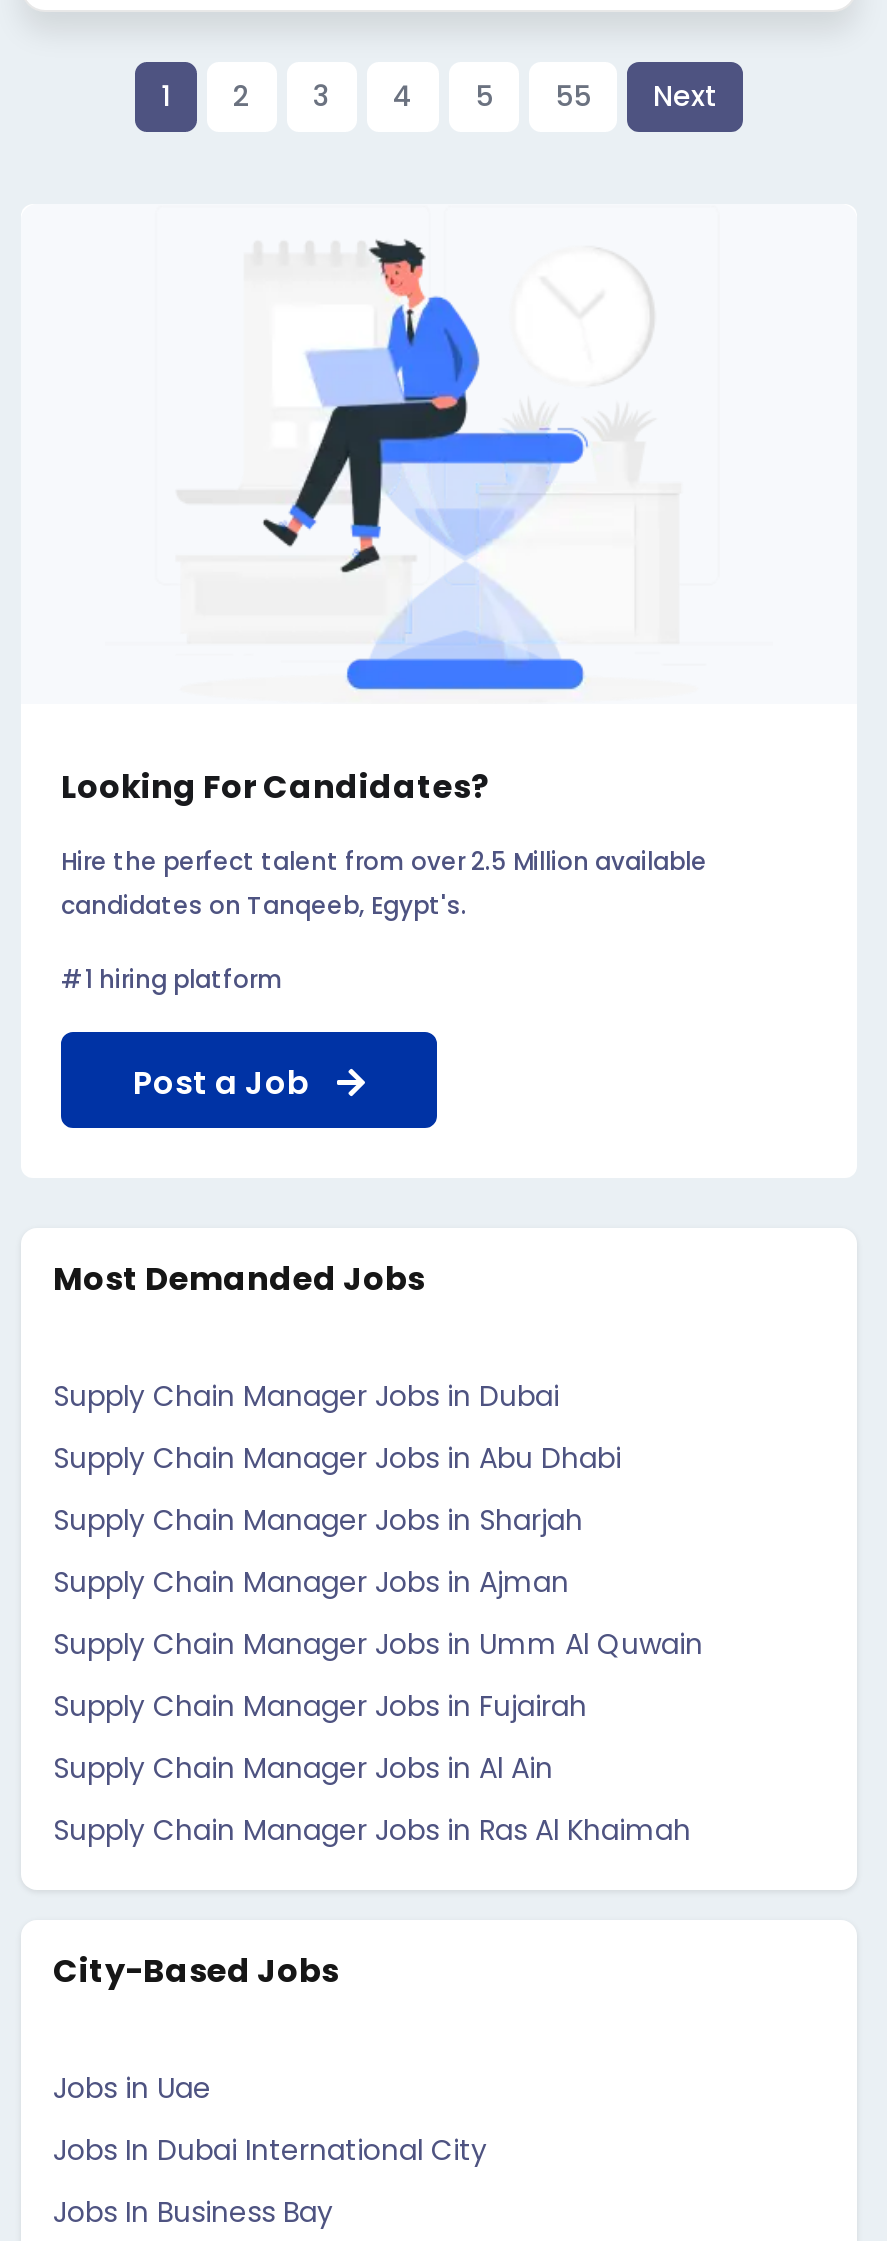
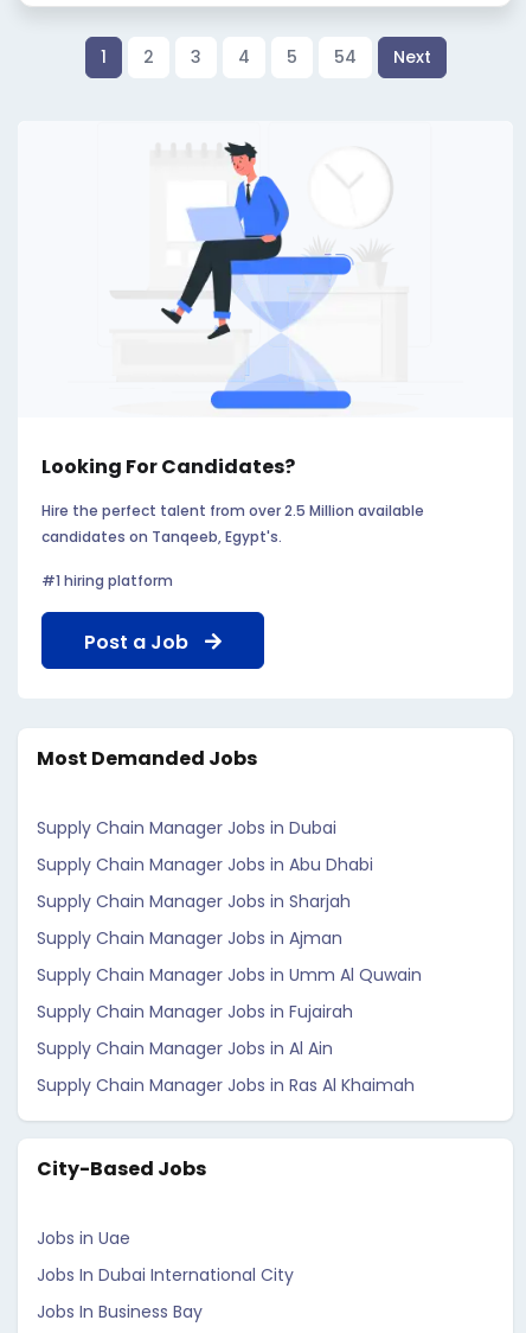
- 1 2 3 4 5 55 Next
+ 1 2 3 4 5 54 Next
